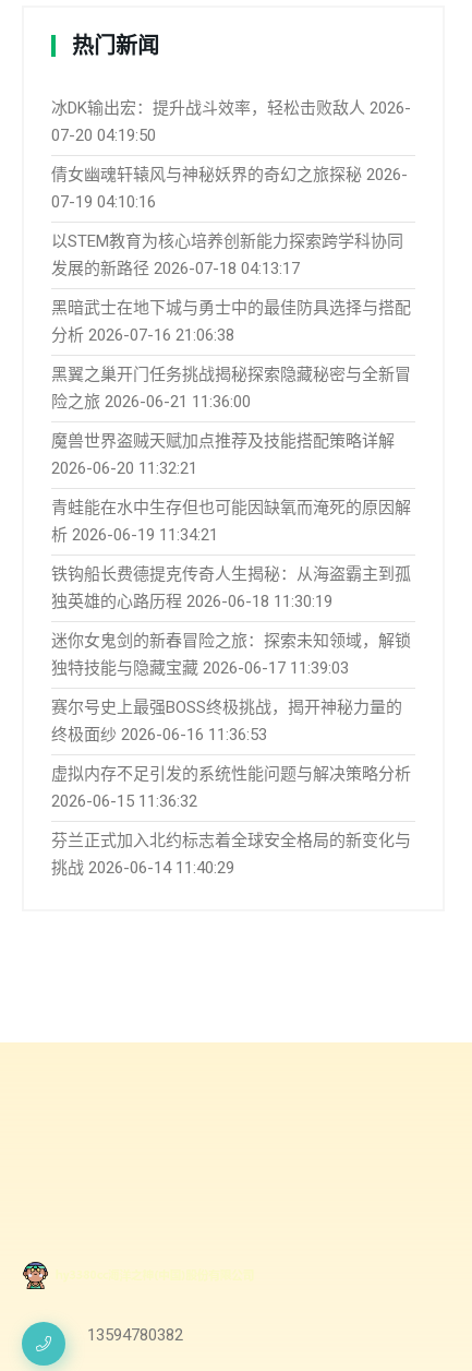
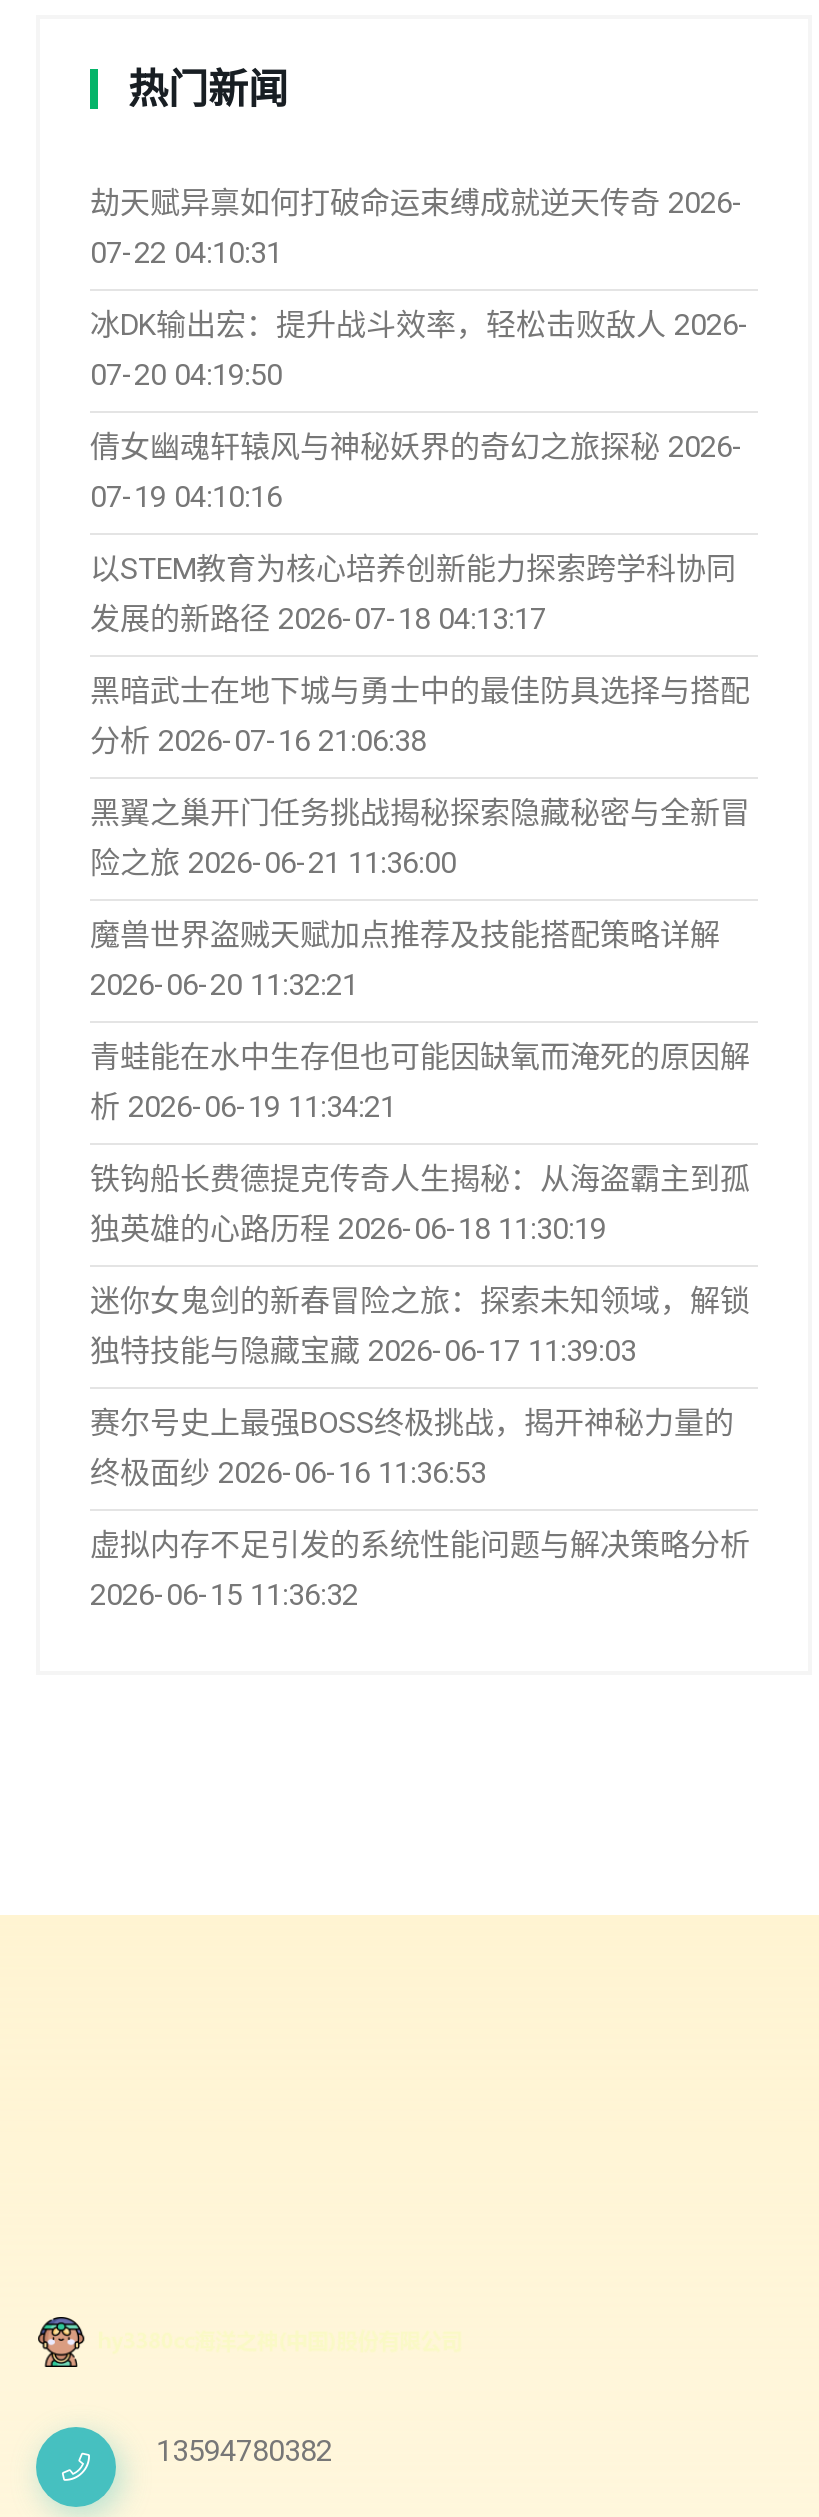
+ 劫天赋异禀如何打破命运束缚成就逆天传奇 2026-
+ 07-22 04:10:31

moved down: 冰DK输出宏：提升战斗效率，轻松击败敌人 2026- | 07-20 04:19:50 | 倩女幽魂轩辕风与神秘妖界的奇幻之旅探秘 2026- | ... | 虚拟内存不足引发的系统性能问题与解决策略分析 | 2026-06-15 11:36:32

- 芬兰正式加入北约标志着全球安全格局的新变化与
- 挑战 2026-06-14 11:40:29
